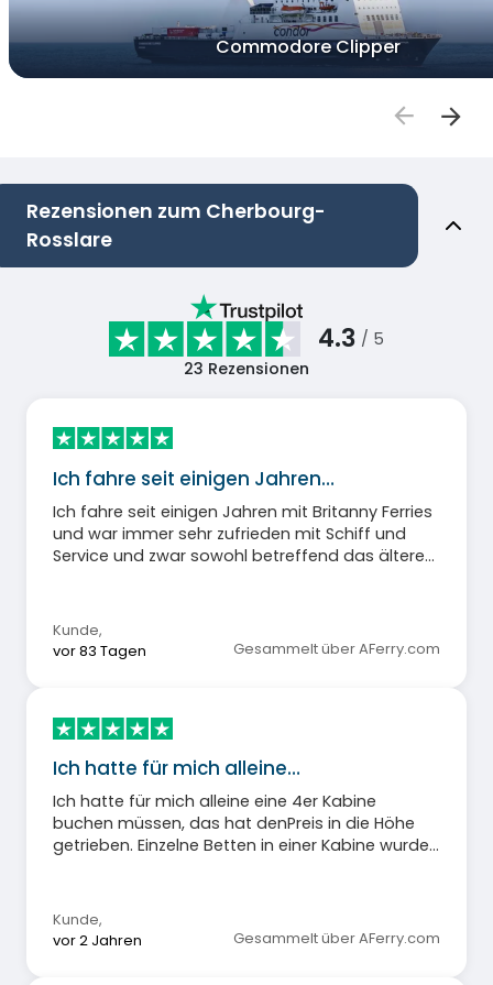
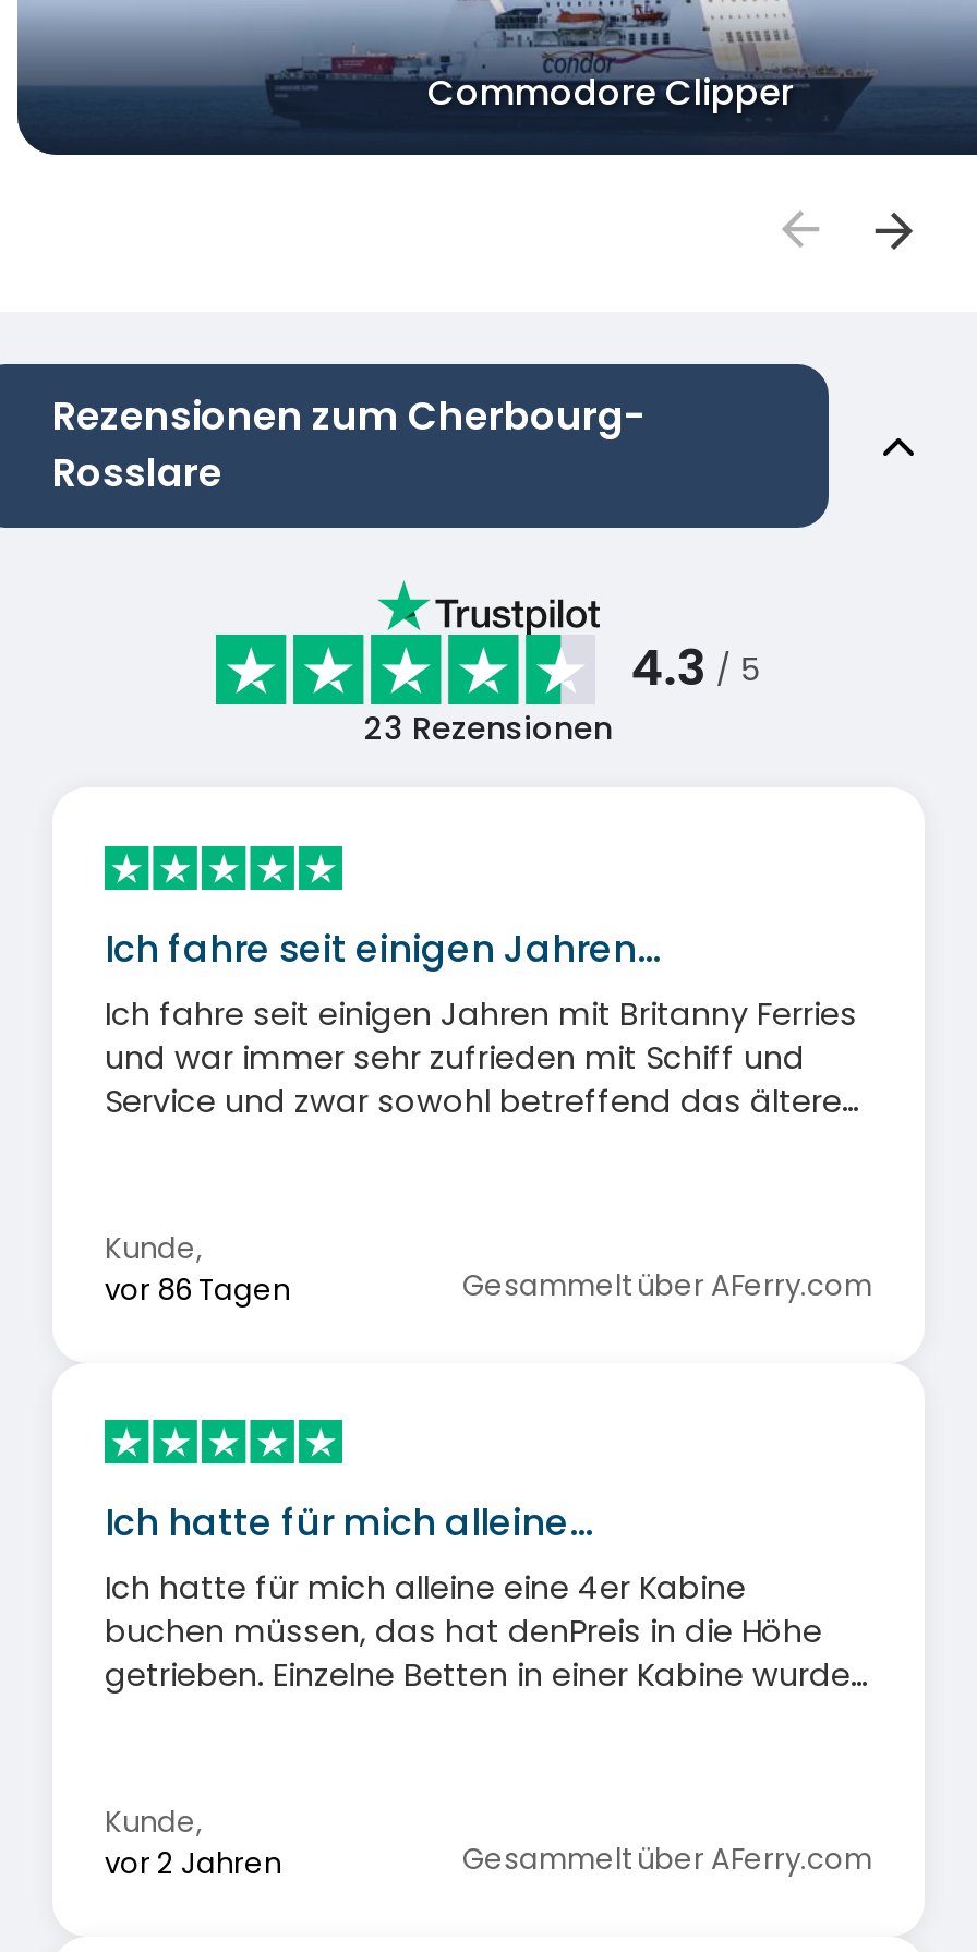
- vor 83 Tagen
+ vor 86 Tagen
